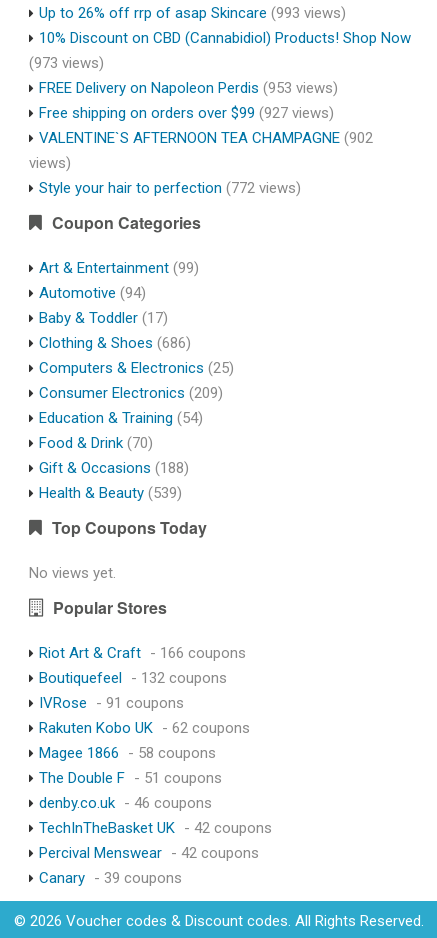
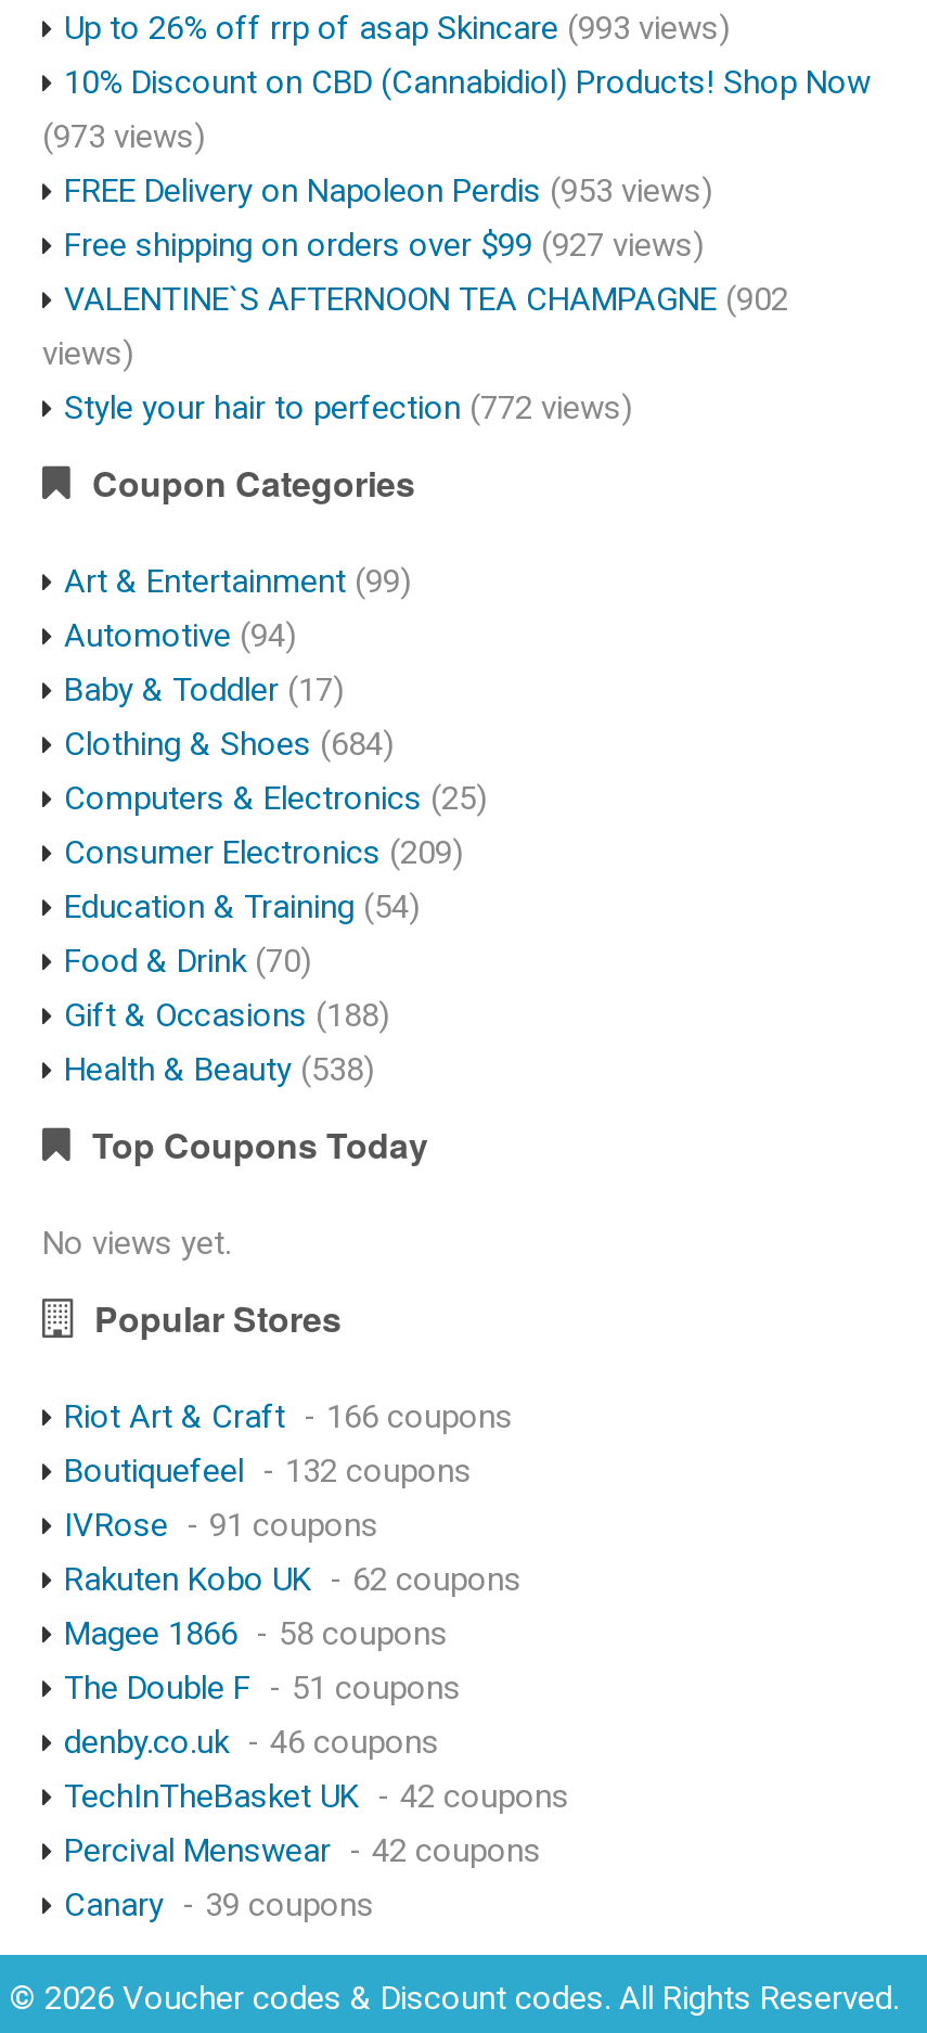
- Clothing & Shoes (686)
+ Clothing & Shoes (684)

- Health & Beauty (539)
+ Health & Beauty (538)
